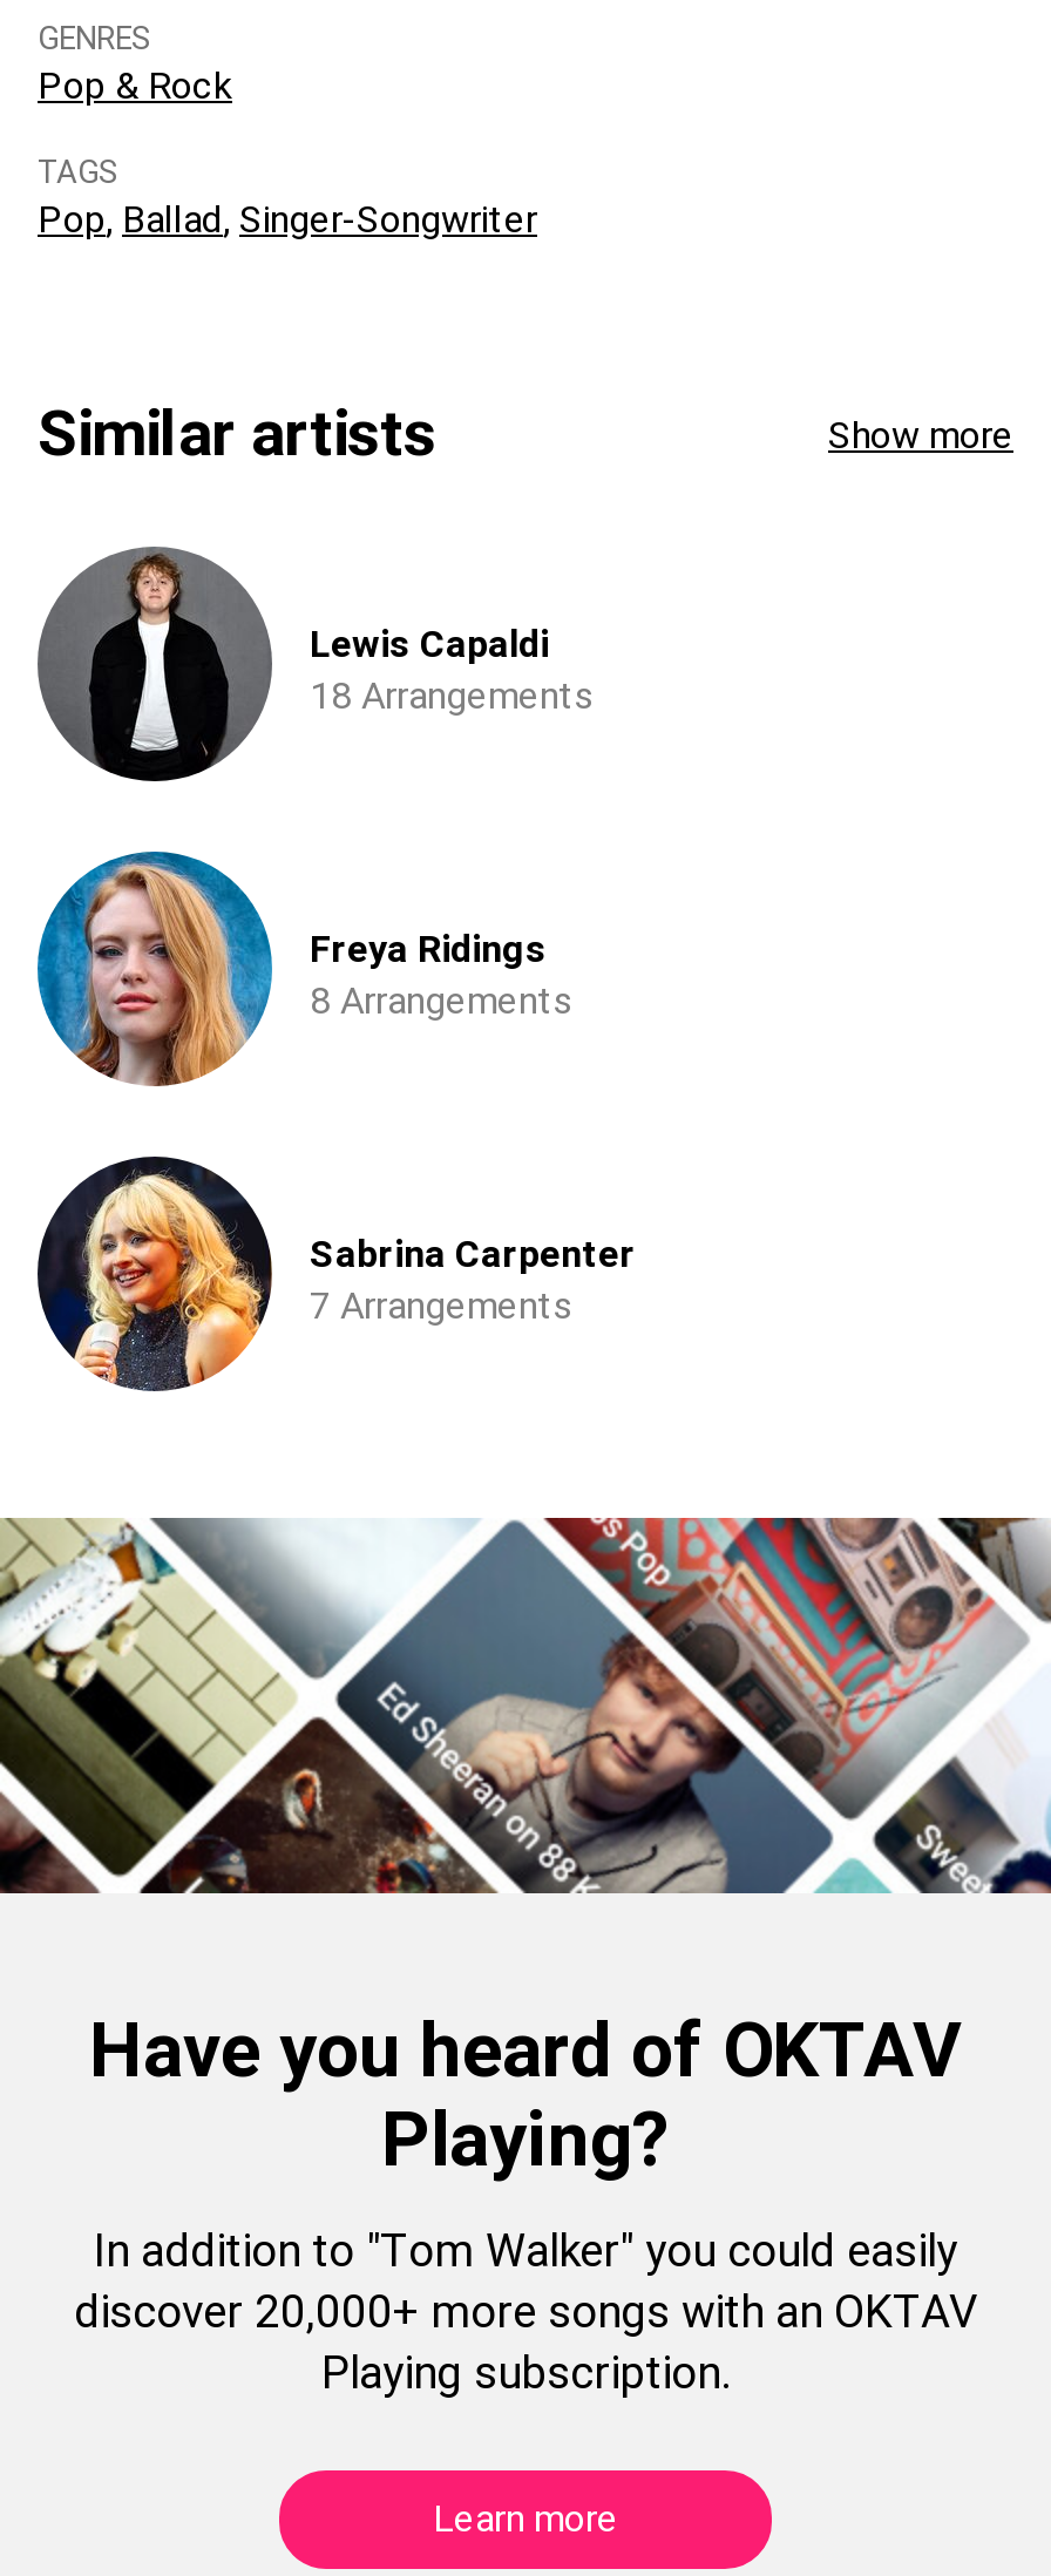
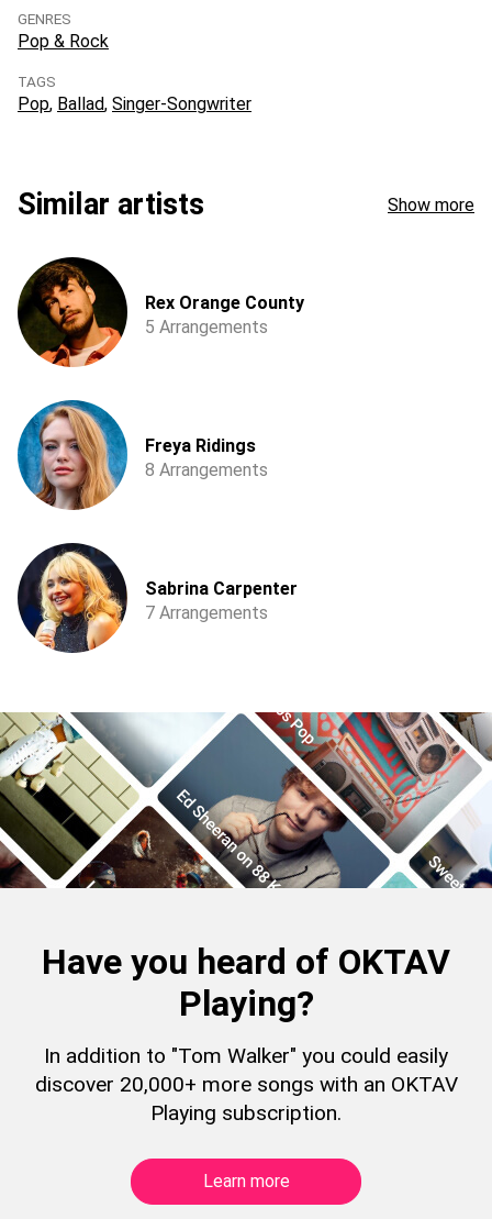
- [image]
- Lewis Capaldi
- 18 Arrangements
+ [image]
+ Rex Orange County
+ 5 Arrangements
